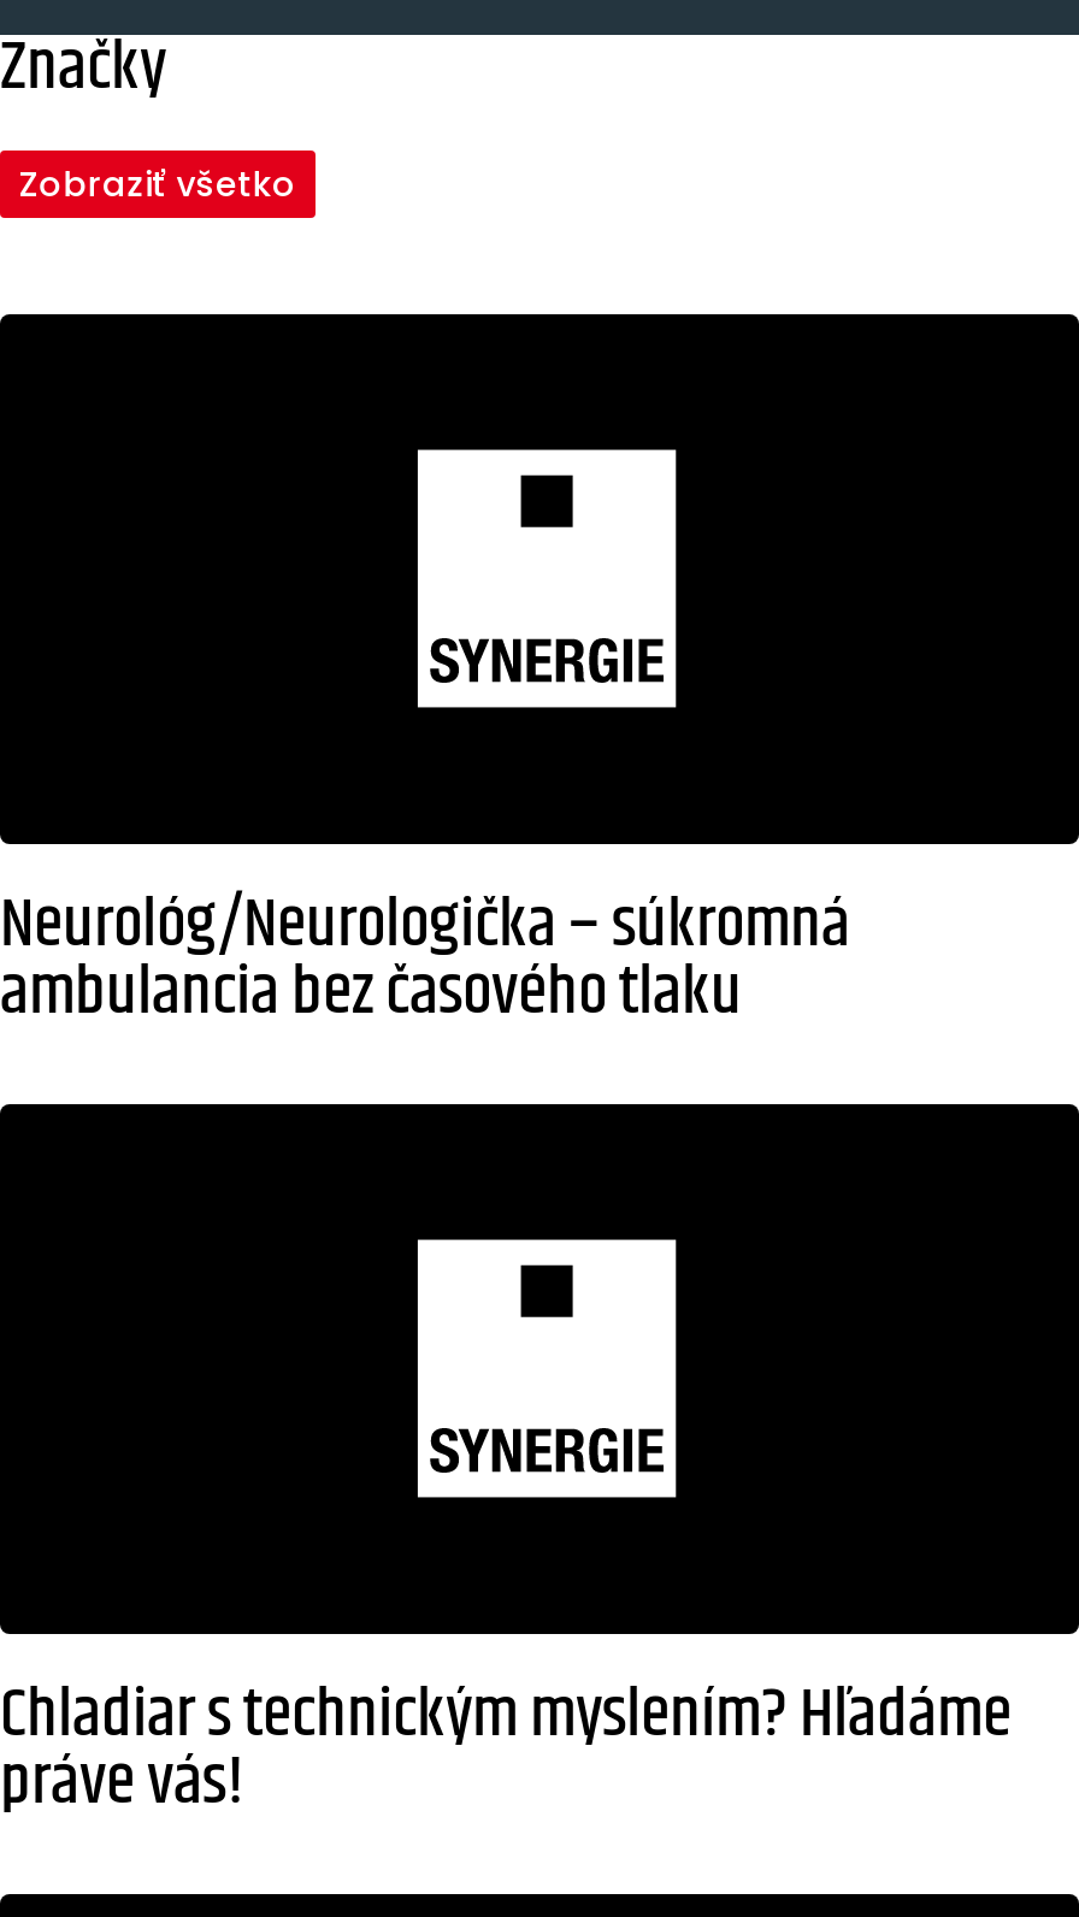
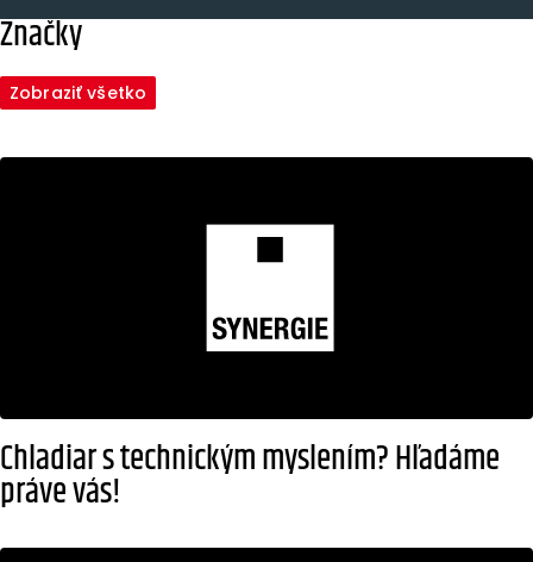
- Neurológ/Neurologička – súkromná
- ambulancia bez časového tlaku
